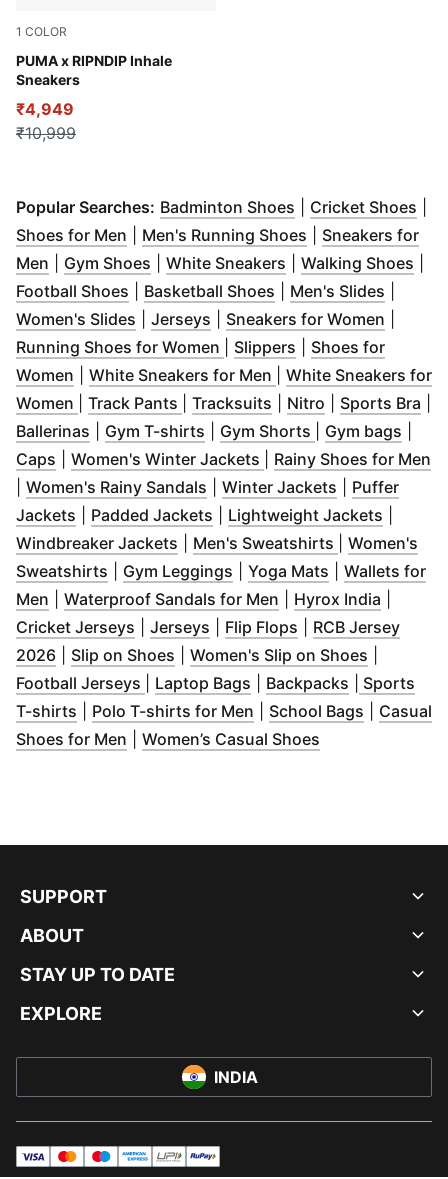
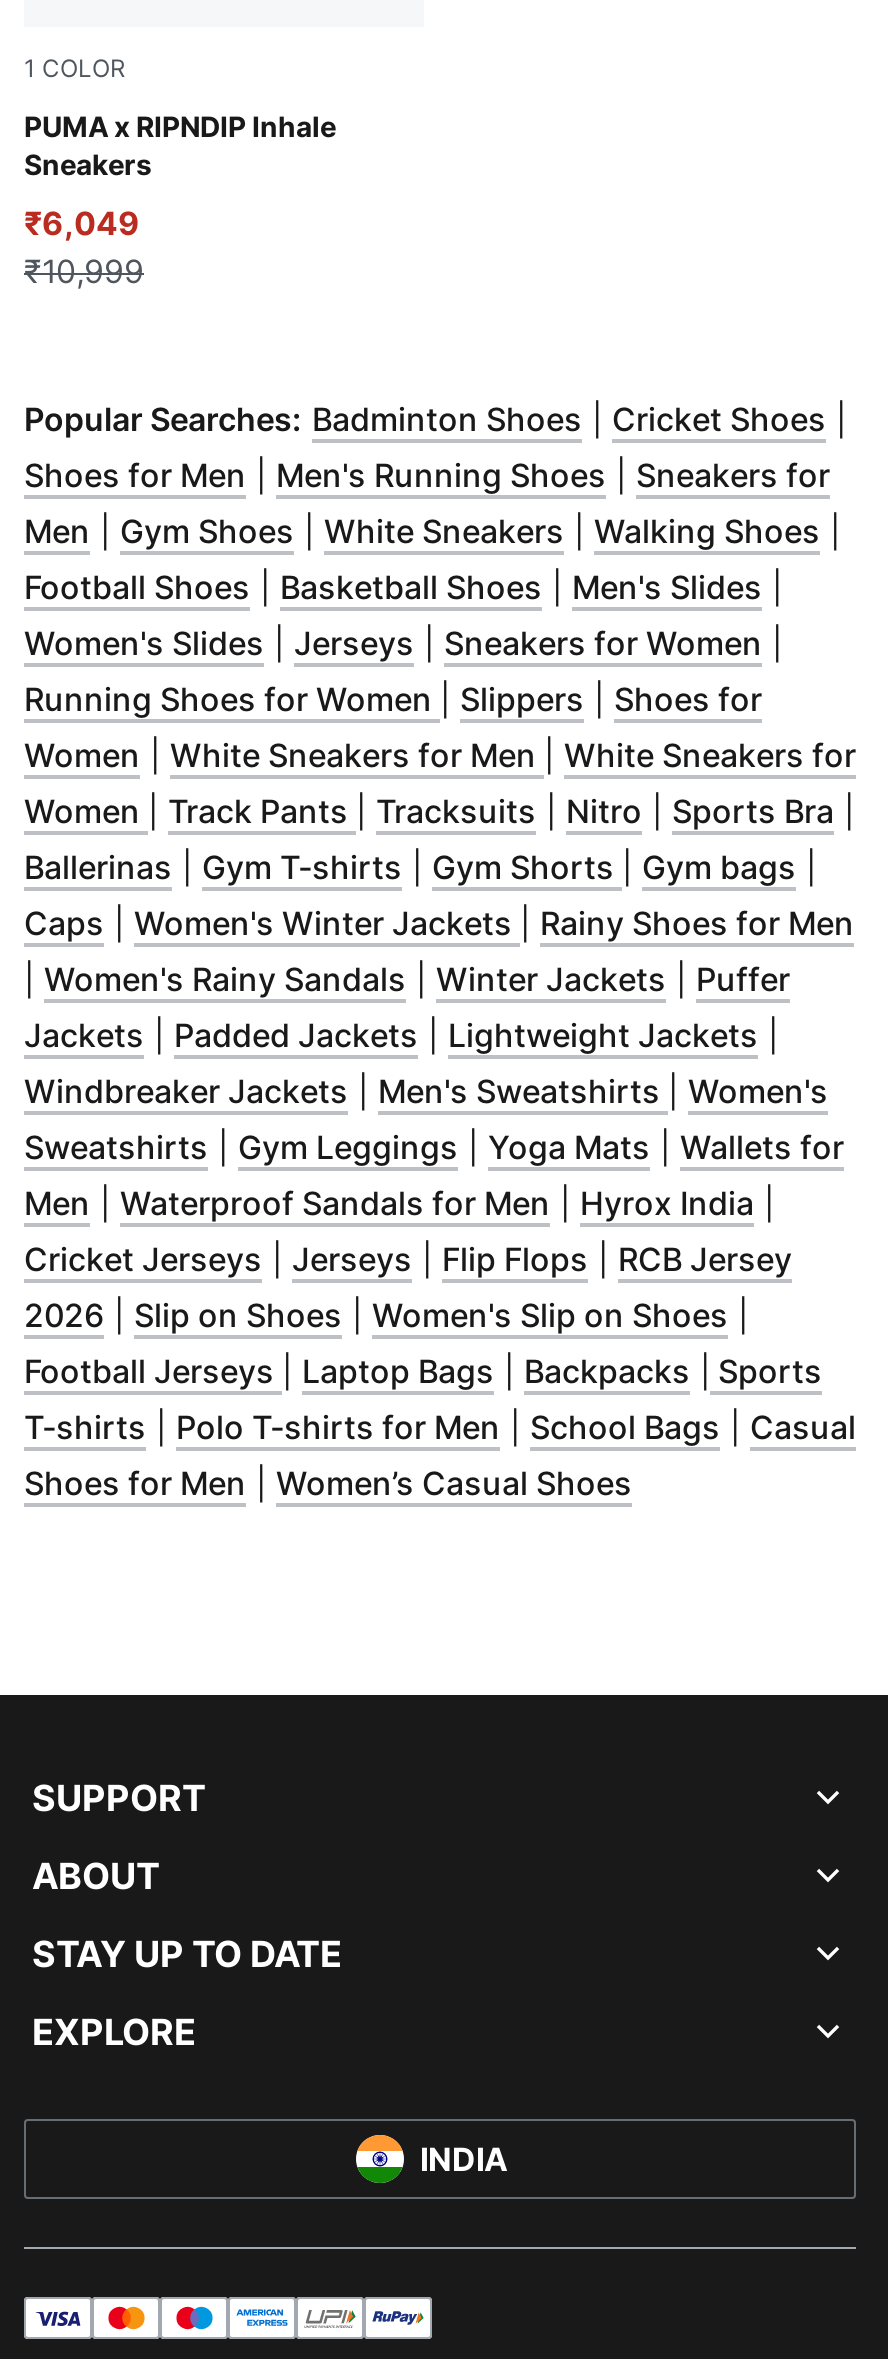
- ₹4,949
+ ₹6,049
